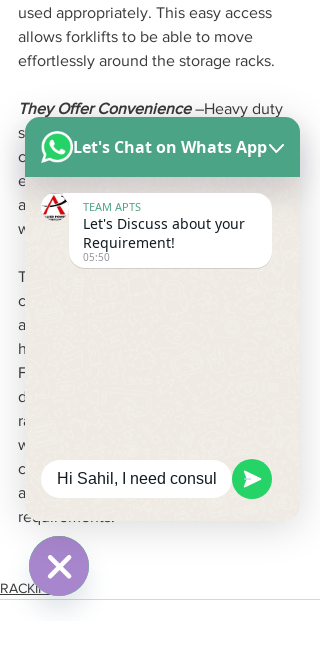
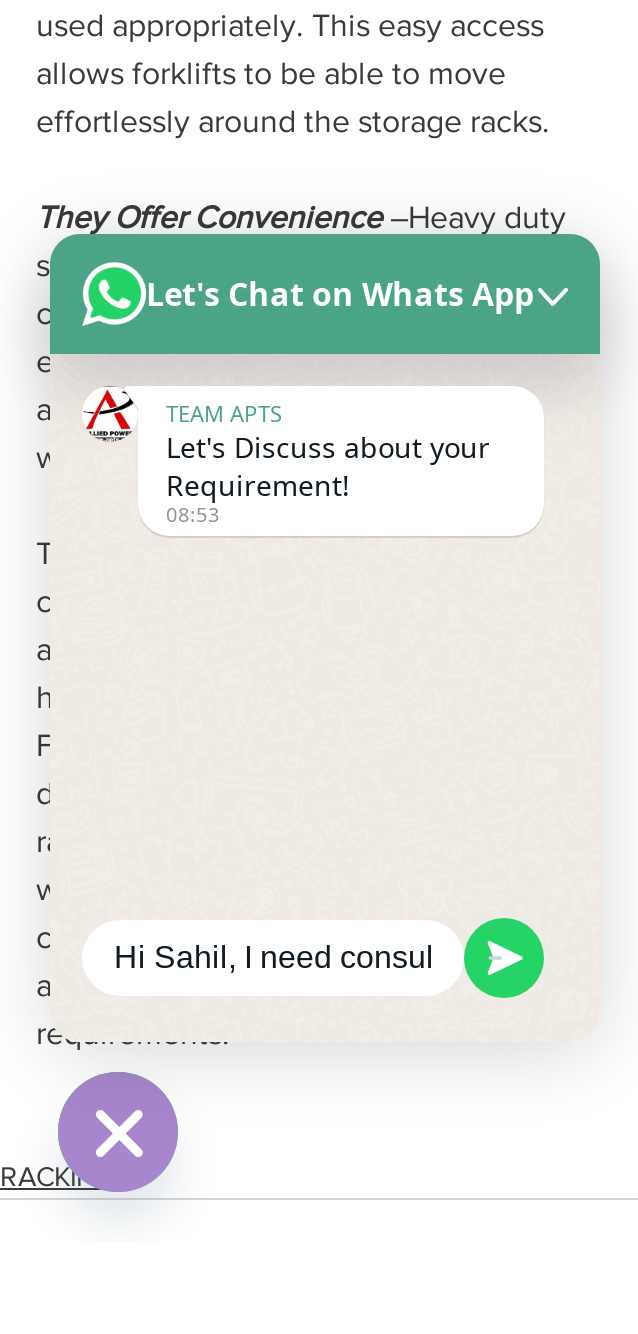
- 05:50
+ 08:53
